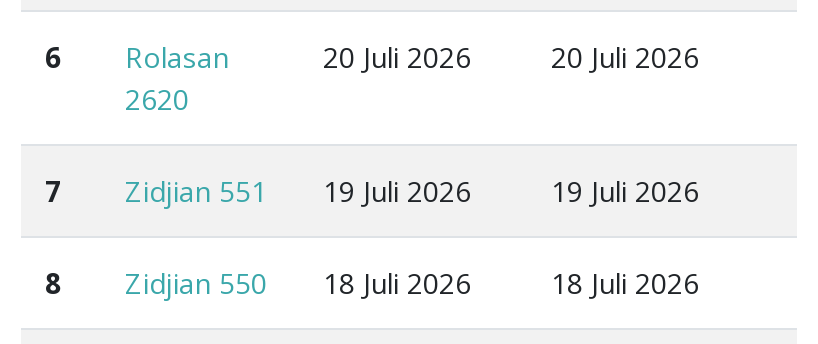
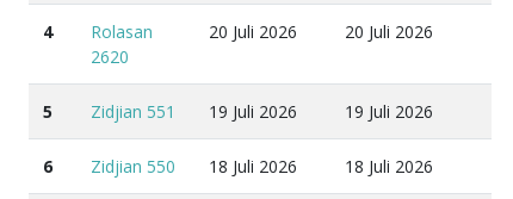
- 6 Rolasan
+ 4 Rolasan

- 7 Zidjian 551 19 Juli 2026
+ 5 Zidjian 551 19 Juli 2026

- 8 Zidjian 550 18 Juli 2026
+ 6 Zidjian 550 18 Juli 2026
